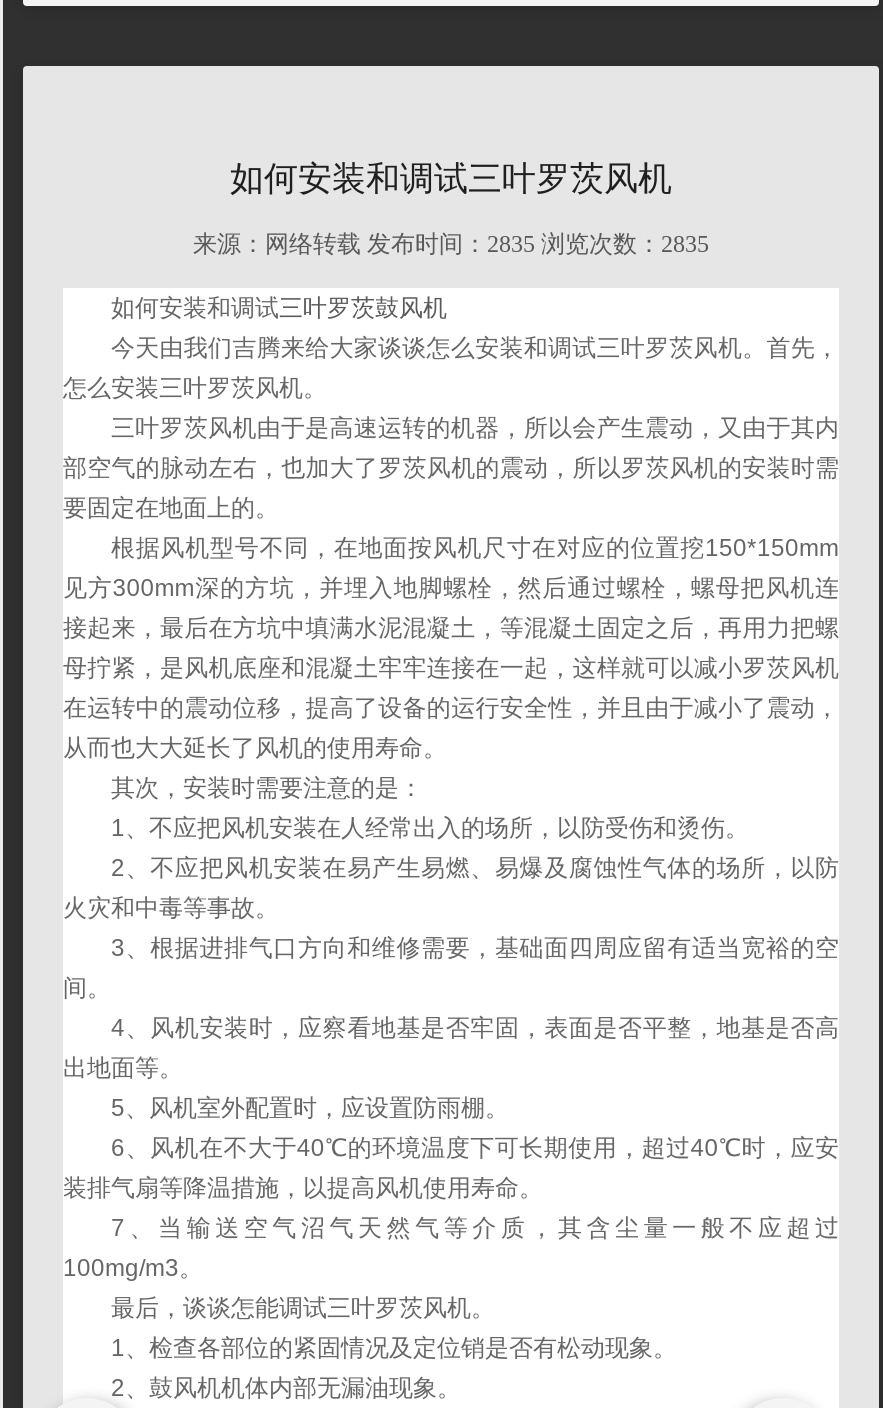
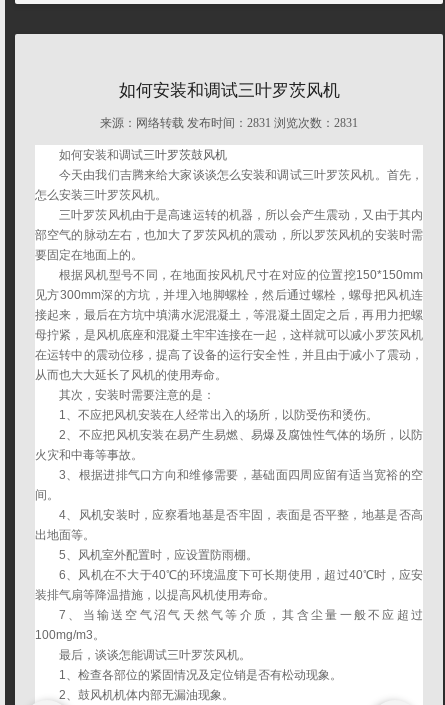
- 来源：网络转载 发布时间：2835 浏览次数：2835
+ 来源：网络转载 发布时间：2831 浏览次数：2831
